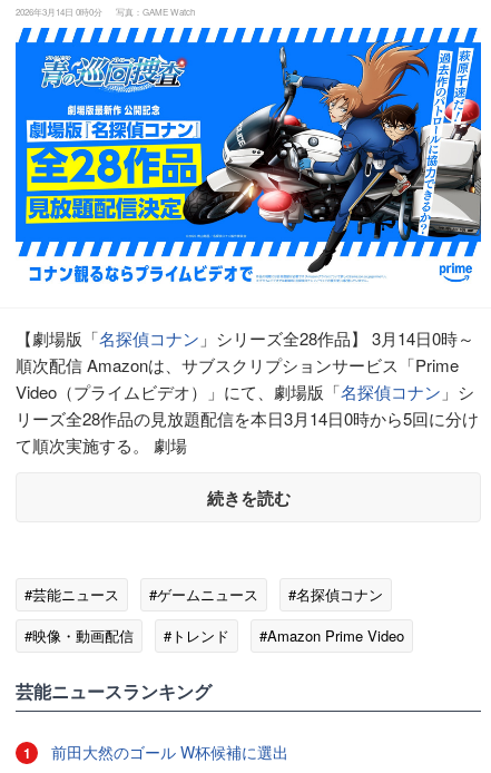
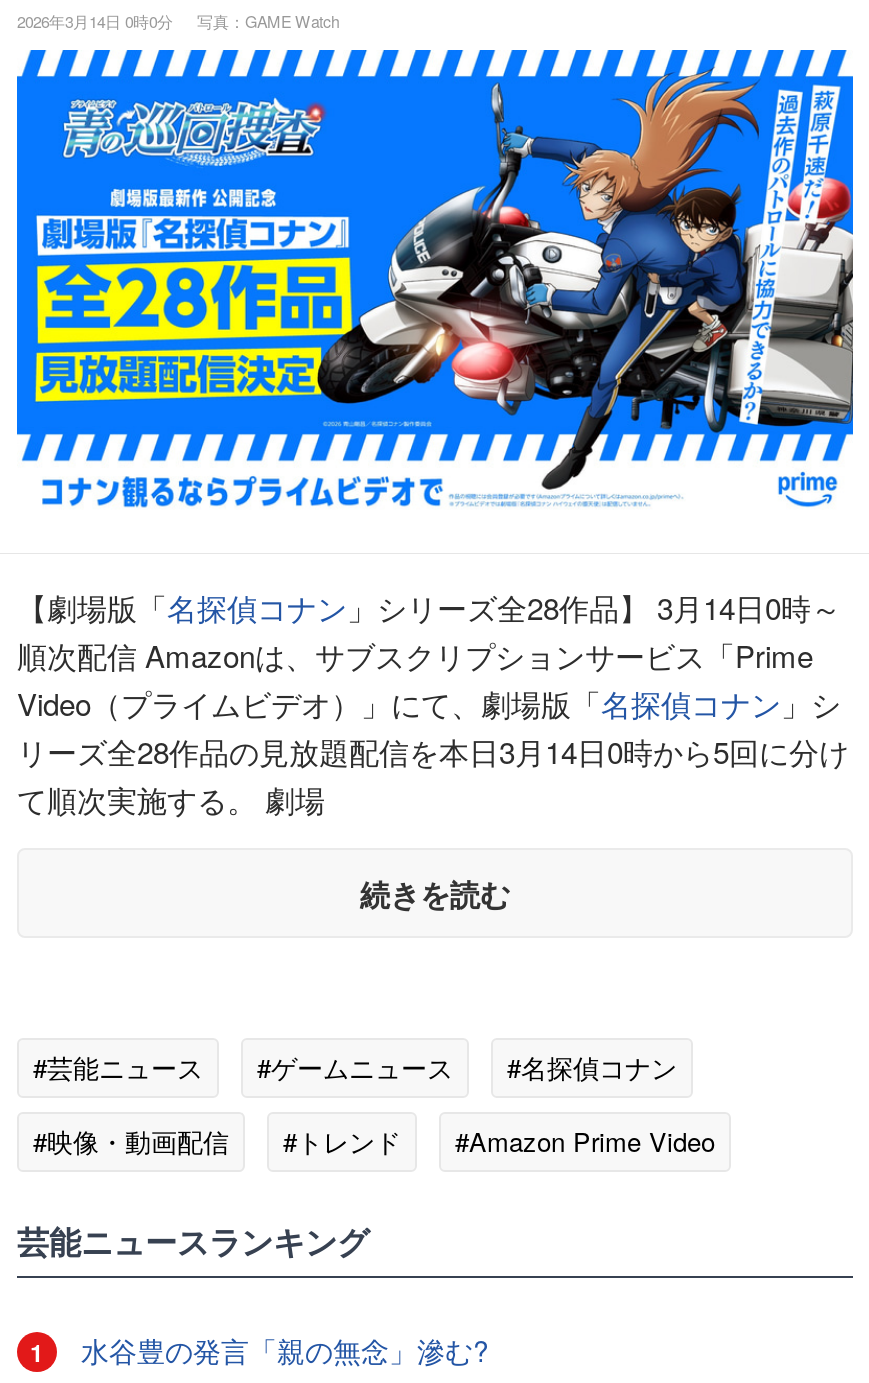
- 前田大然のゴール W杯候補に選出
+ 水谷豊の発言「親の無念」滲む?
